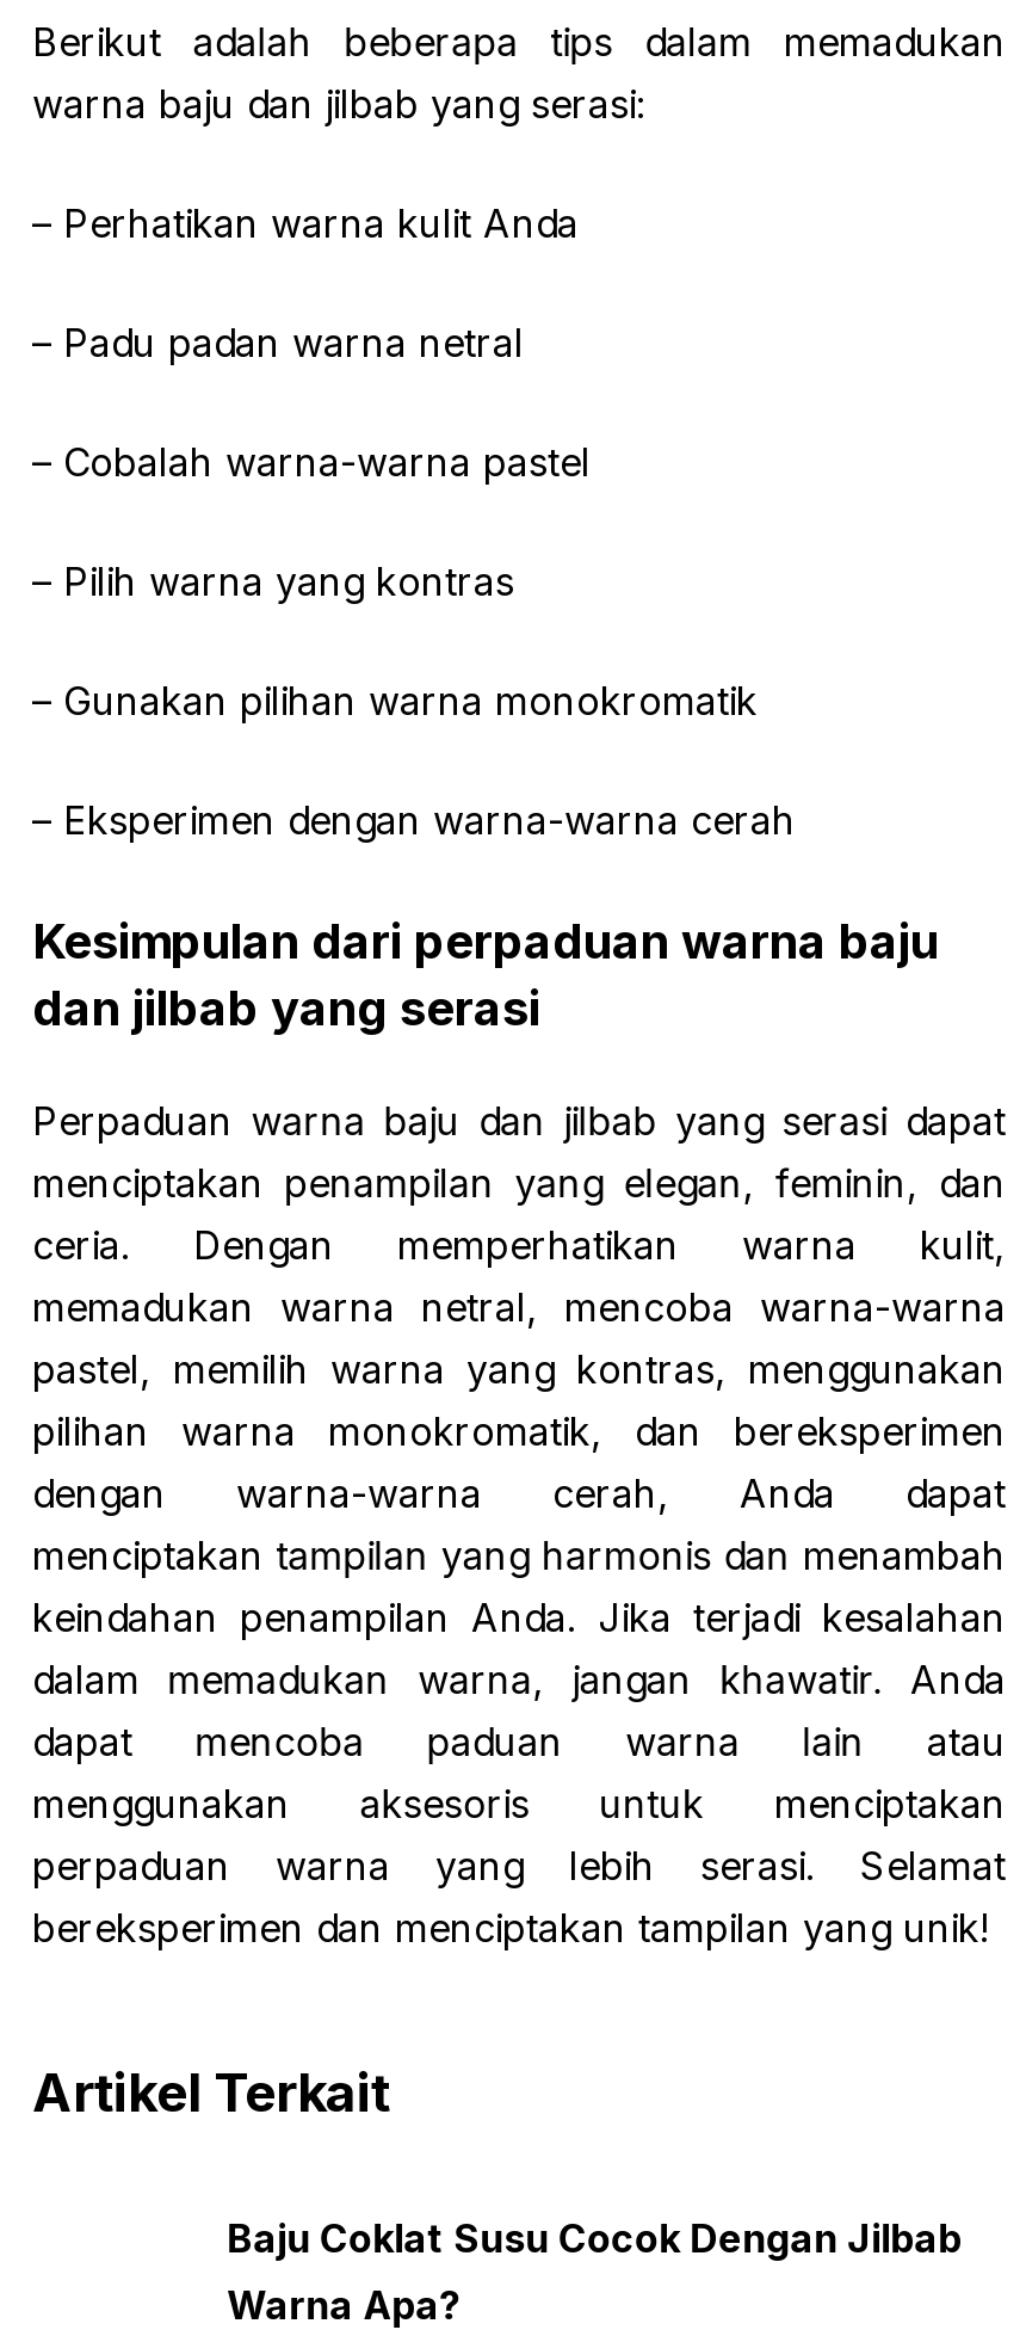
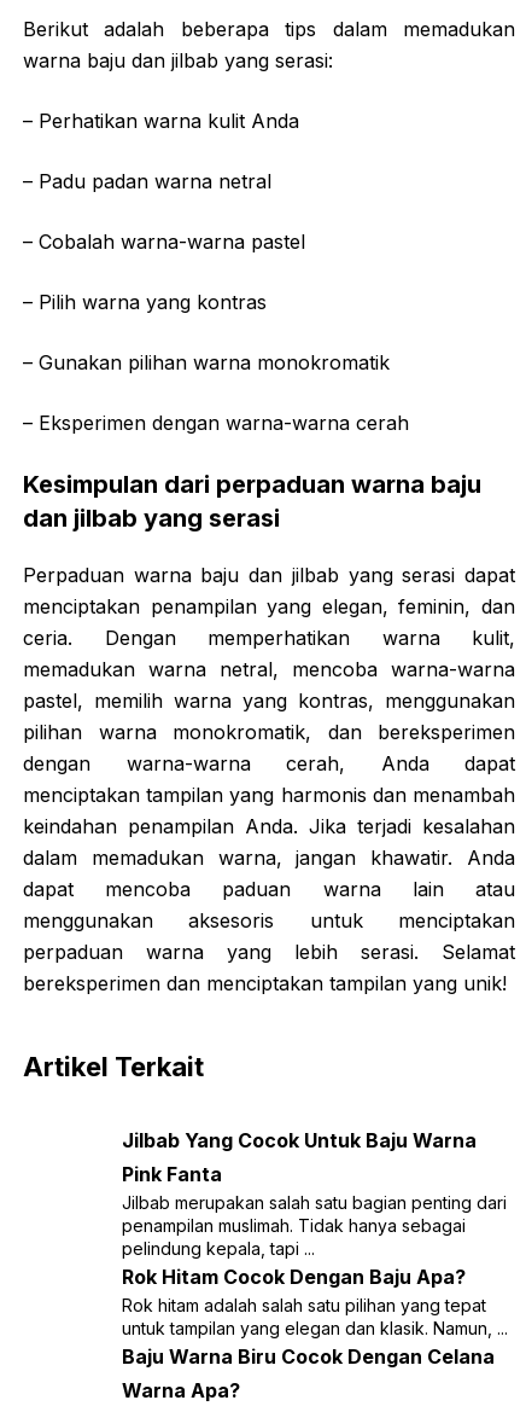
- Baju Coklat Susu Cocok Dengan Jilbab
+ Jilbab Yang Cocok Untuk Baju Warna
+ Pink Fanta
+ Jilbab merupakan salah satu bagian penting dari
+ penampilan muslimah. Tidak hanya sebagai
+ pelindung kepala, tapi ...
+ Rok Hitam Cocok Dengan Baju Apa?
+ Rok hitam adalah salah satu pilihan yang tepat
+ untuk tampilan yang elegan dan klasik. Namun, ...
+ Baju Warna Biru Cocok Dengan Celana
